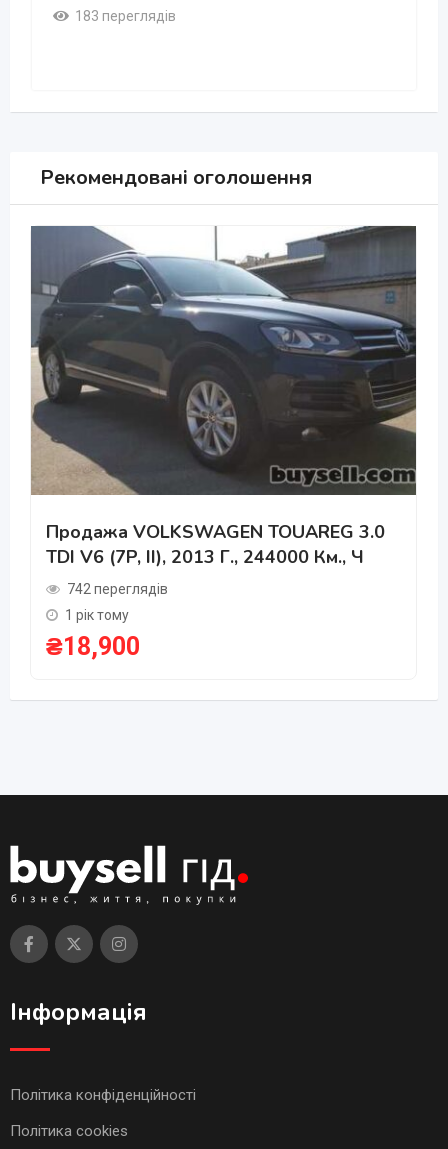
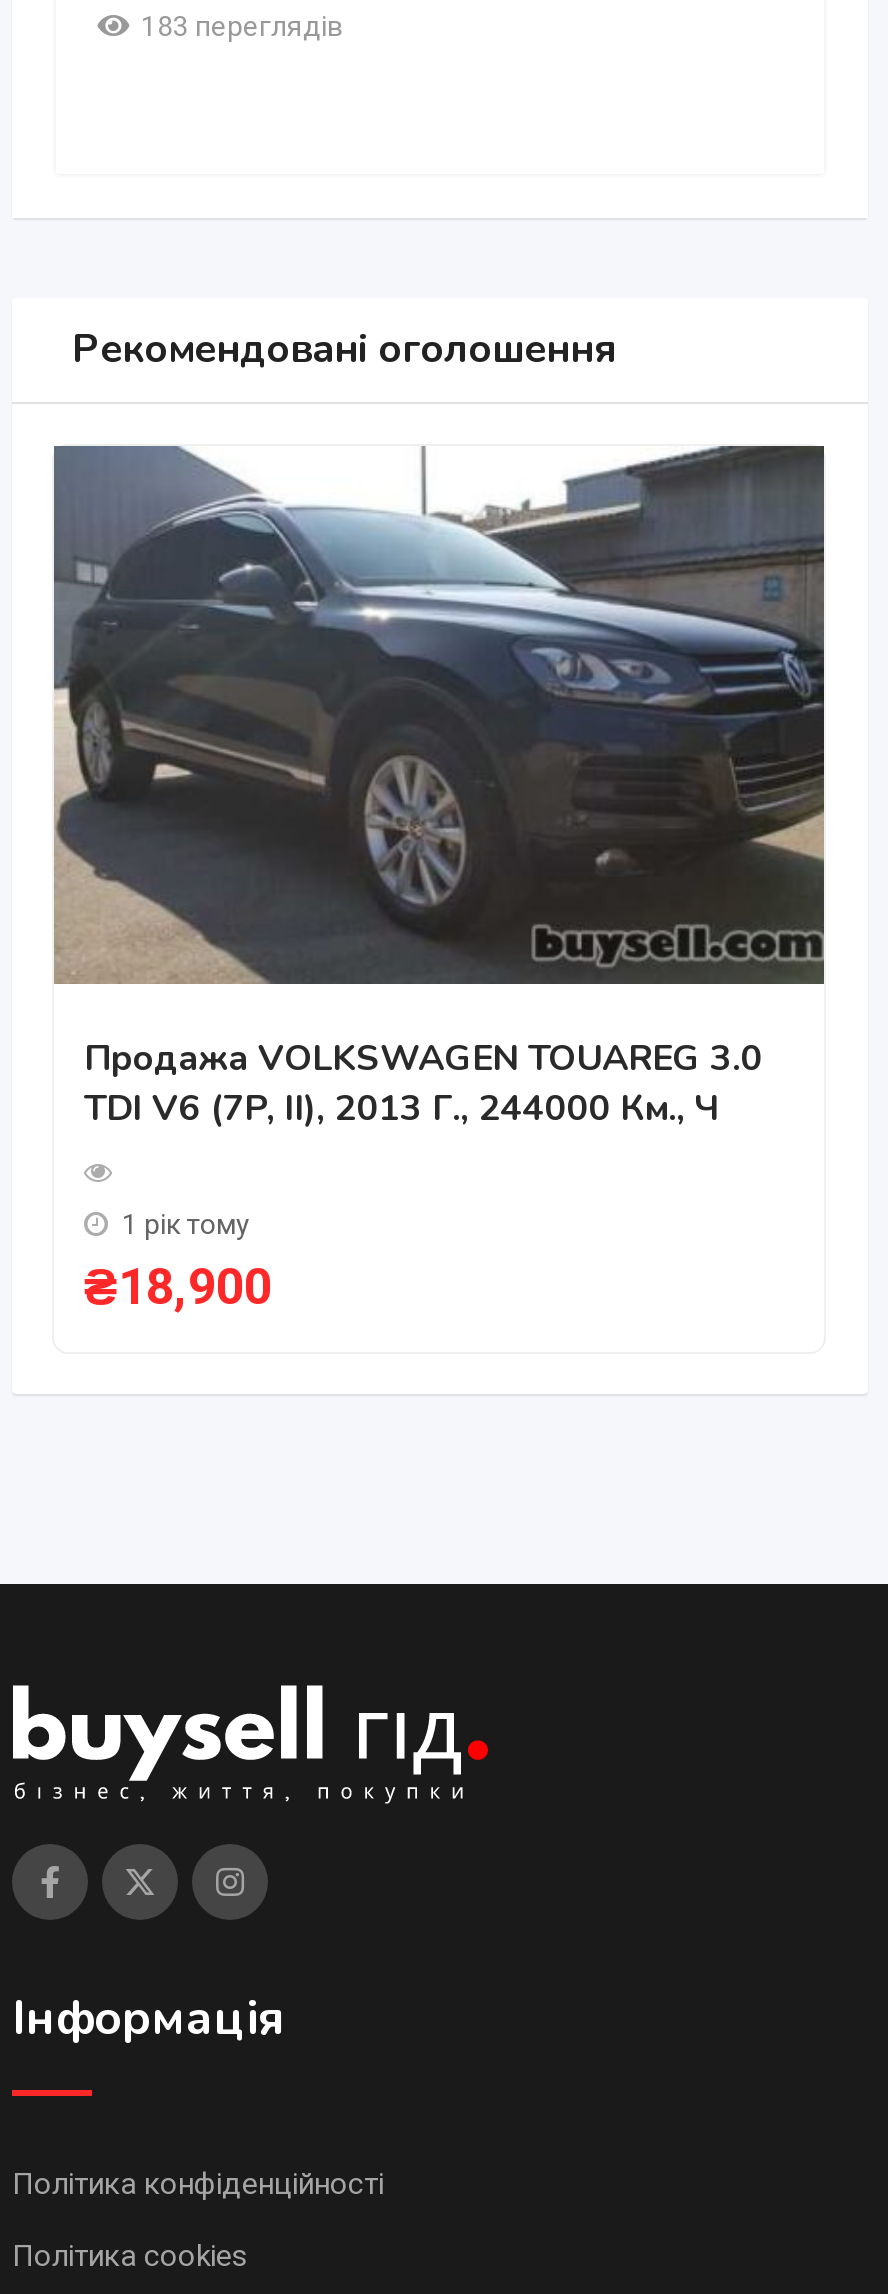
- 742 переглядів
